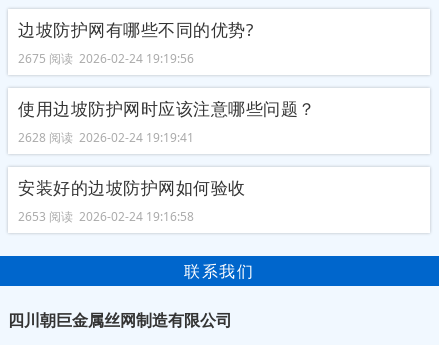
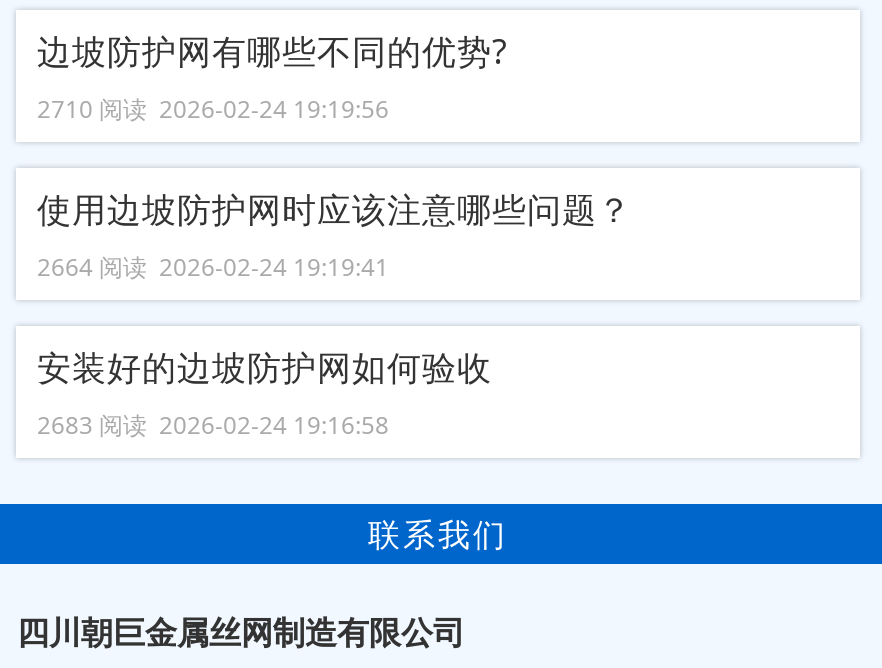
- 2675 阅读 2026-02-24 19:19:56
+ 2710 阅读 2026-02-24 19:19:56

- 2628 阅读 2026-02-24 19:19:41
+ 2664 阅读 2026-02-24 19:19:41

- 2653 阅读 2026-02-24 19:16:58
+ 2683 阅读 2026-02-24 19:16:58
